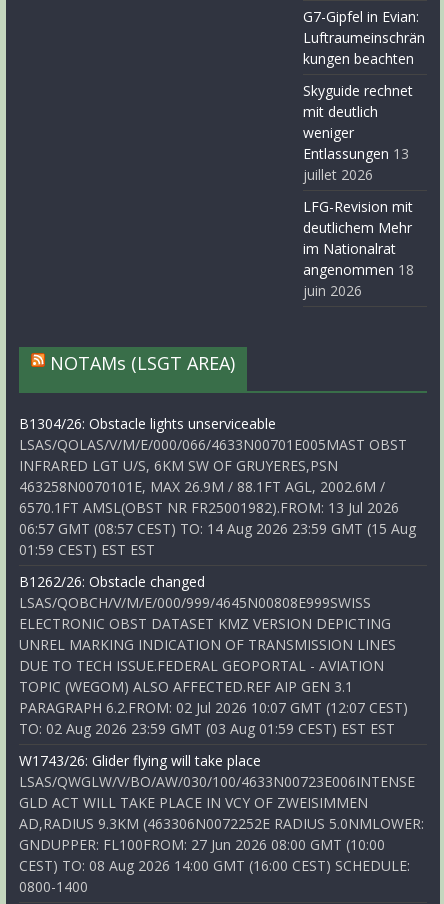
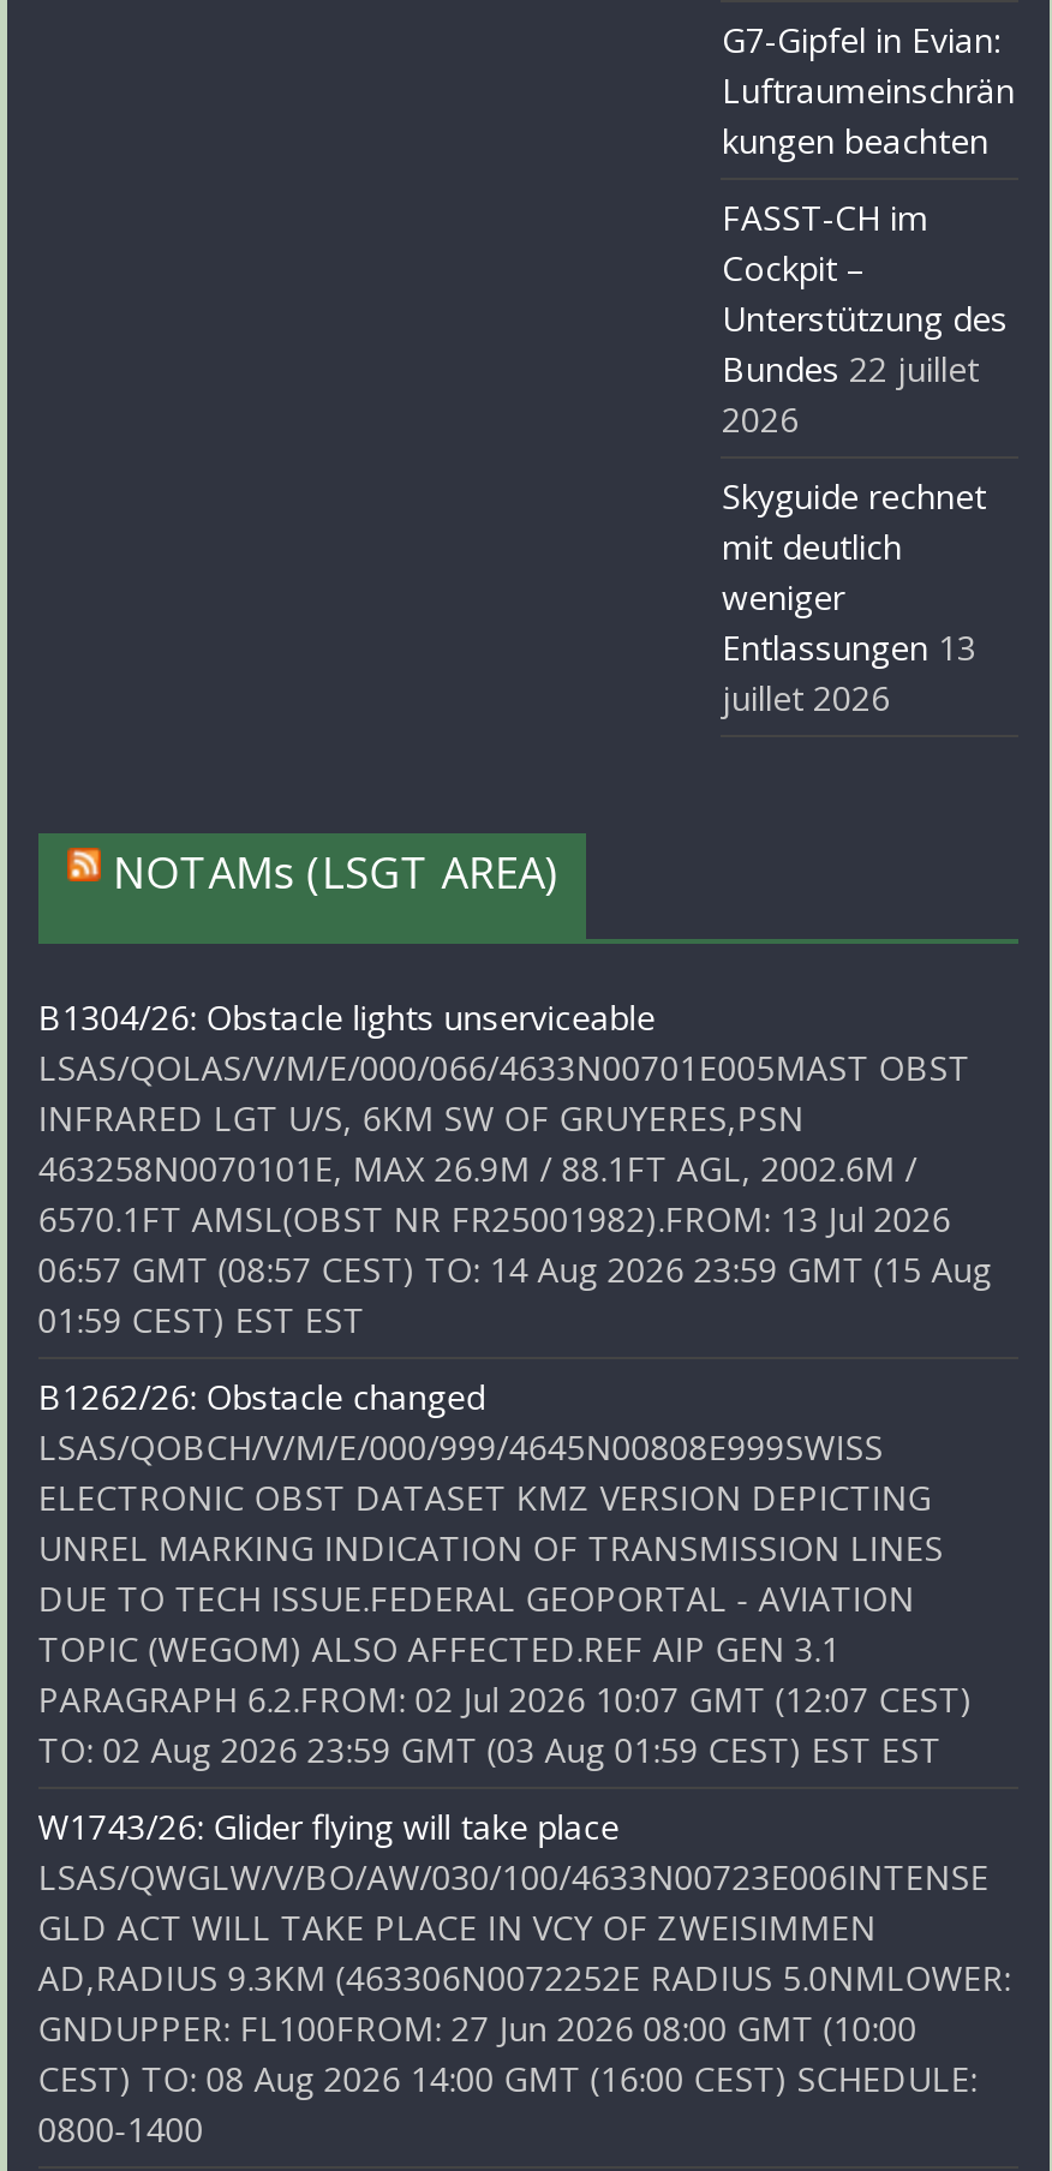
+ FASST-CH im
+ Cockpit –
+ Unterstützung des
+ Bundes 22 juillet
+ 2026

moved down: Skyguide rechnet | mit deutlich | weniger | Entlassungen 13 | juillet 2026

- LFG-Revision mit
- deutlichem Mehr
- im Nationalrat
- angenommen 18
- juin 2026
